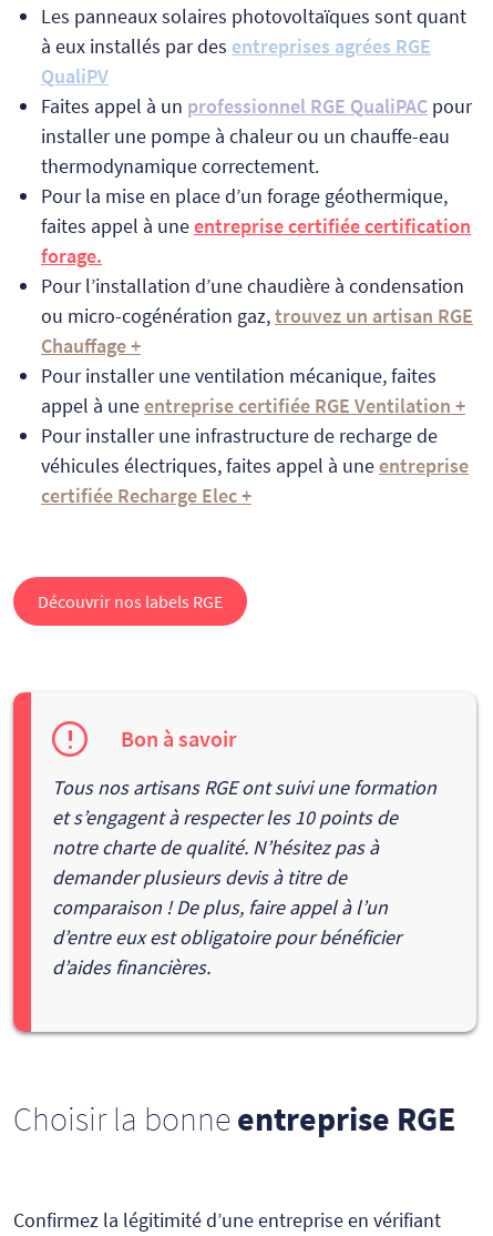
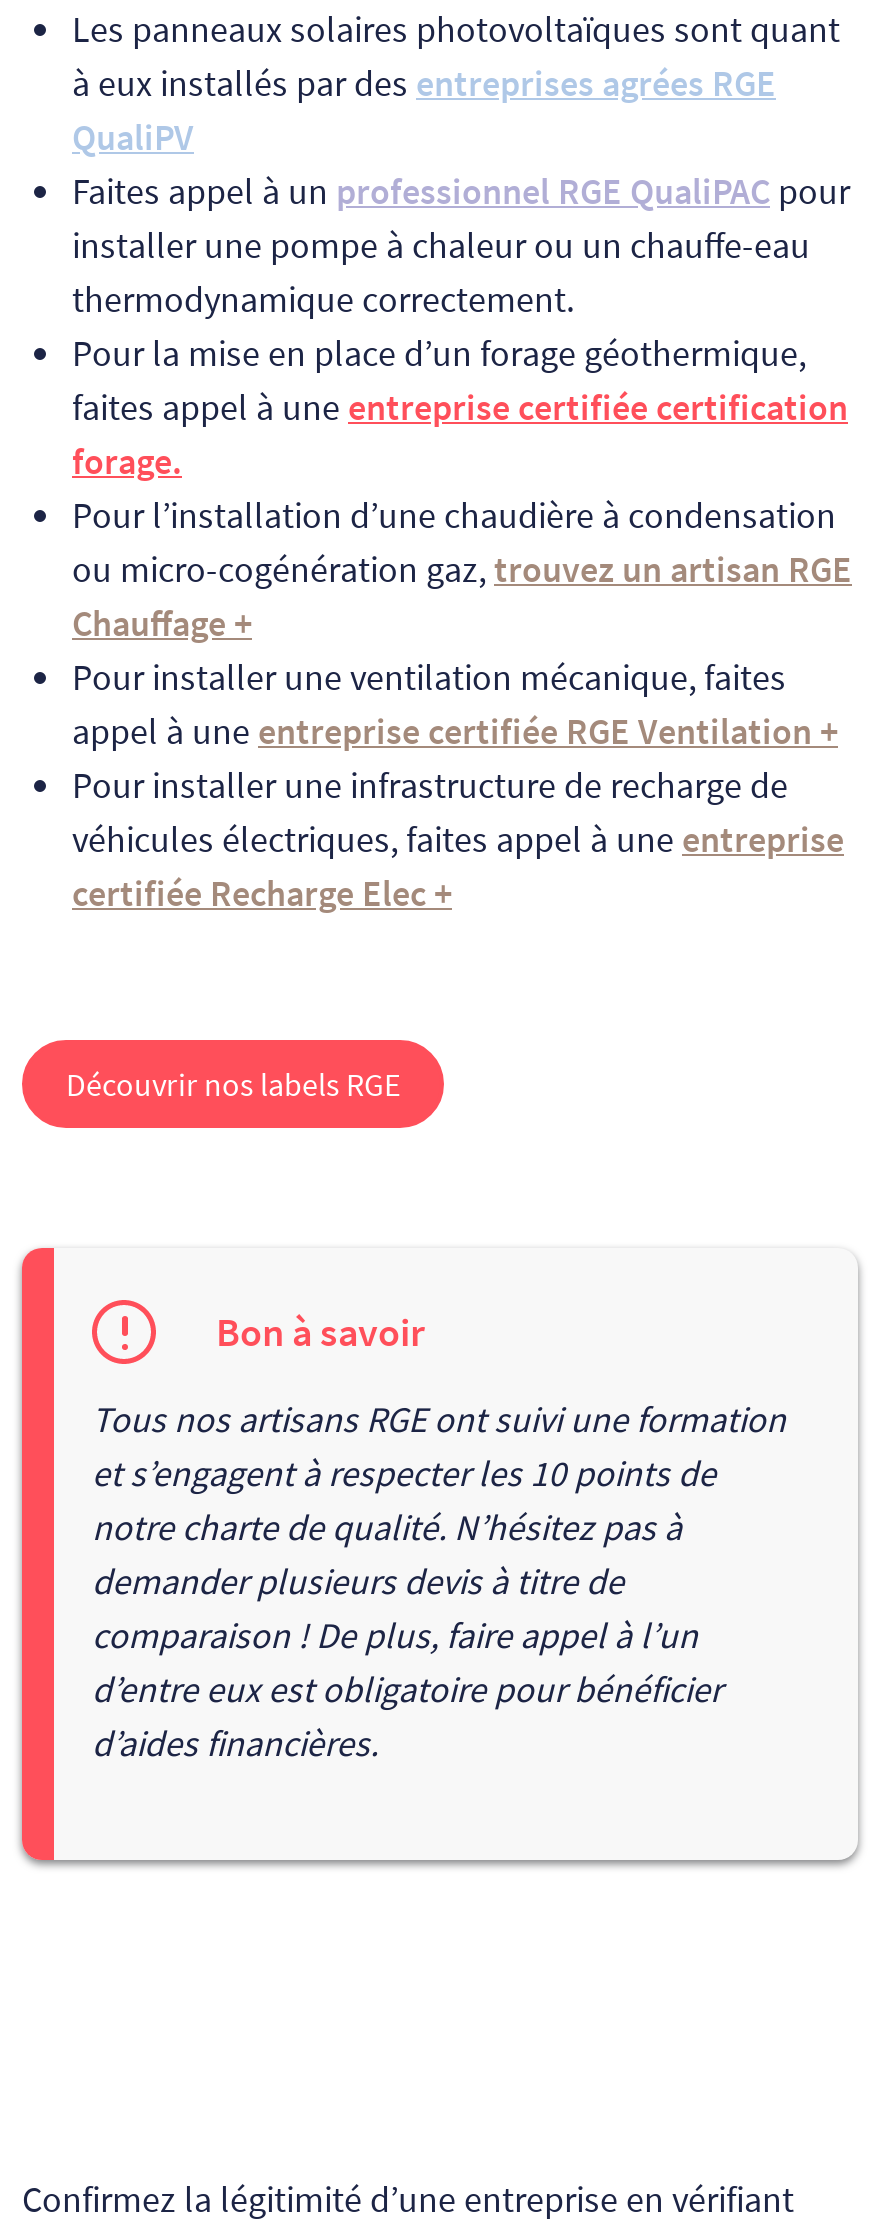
- Choisir la bonne entreprise RGE
